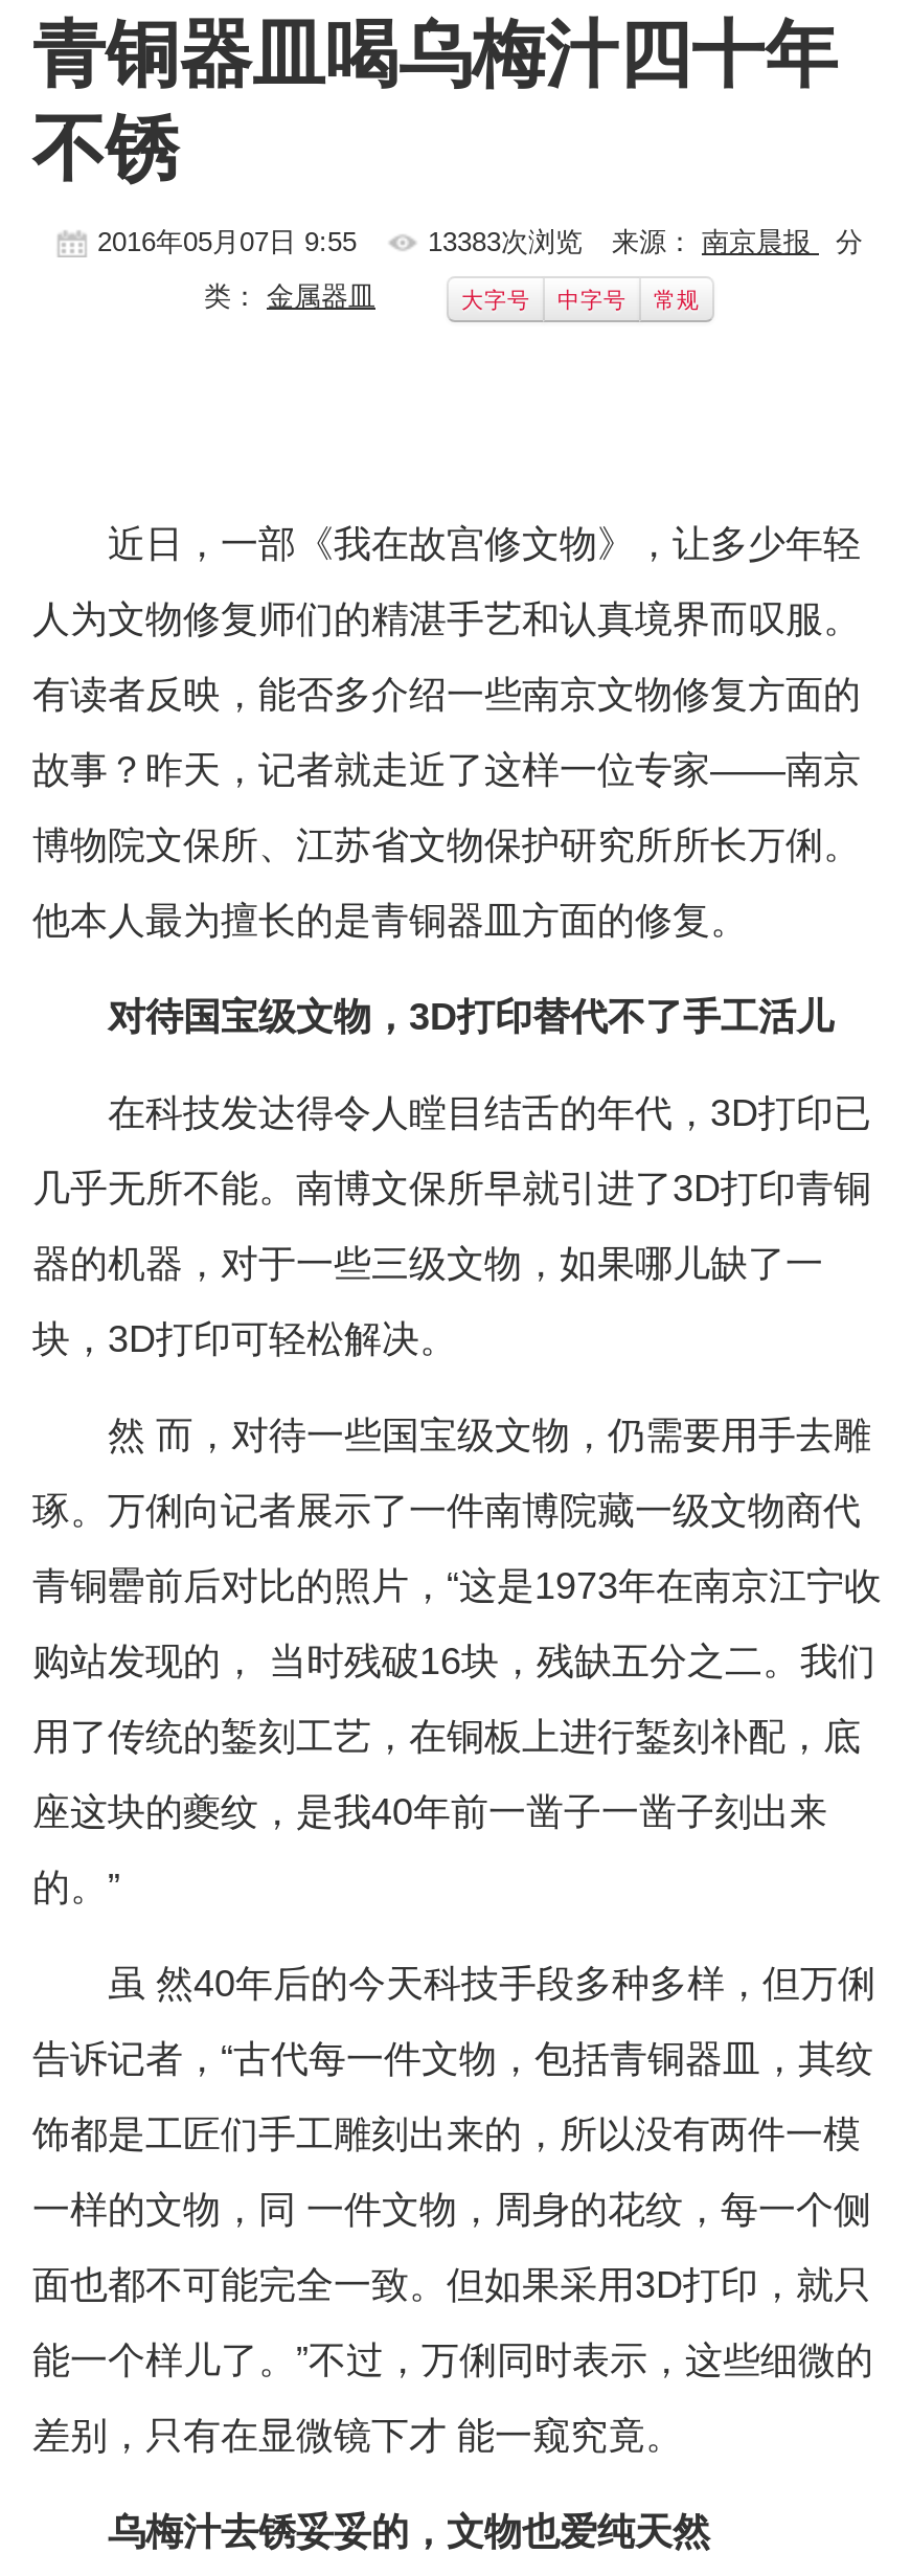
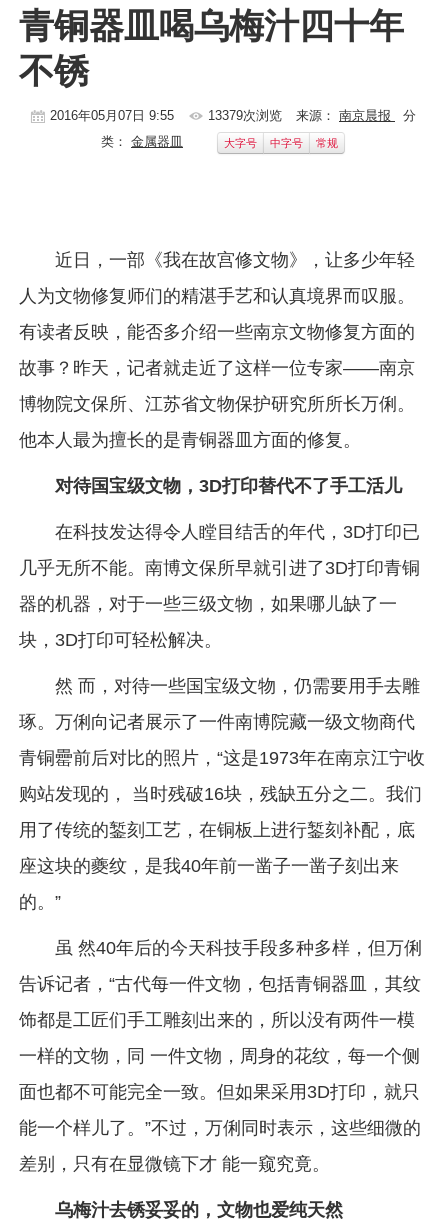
- 13383次浏览
+ 13379次浏览
